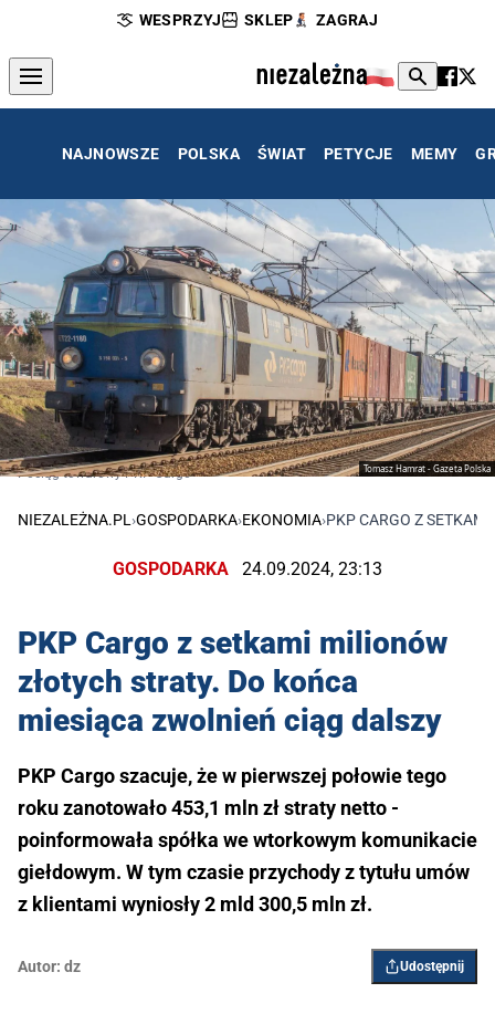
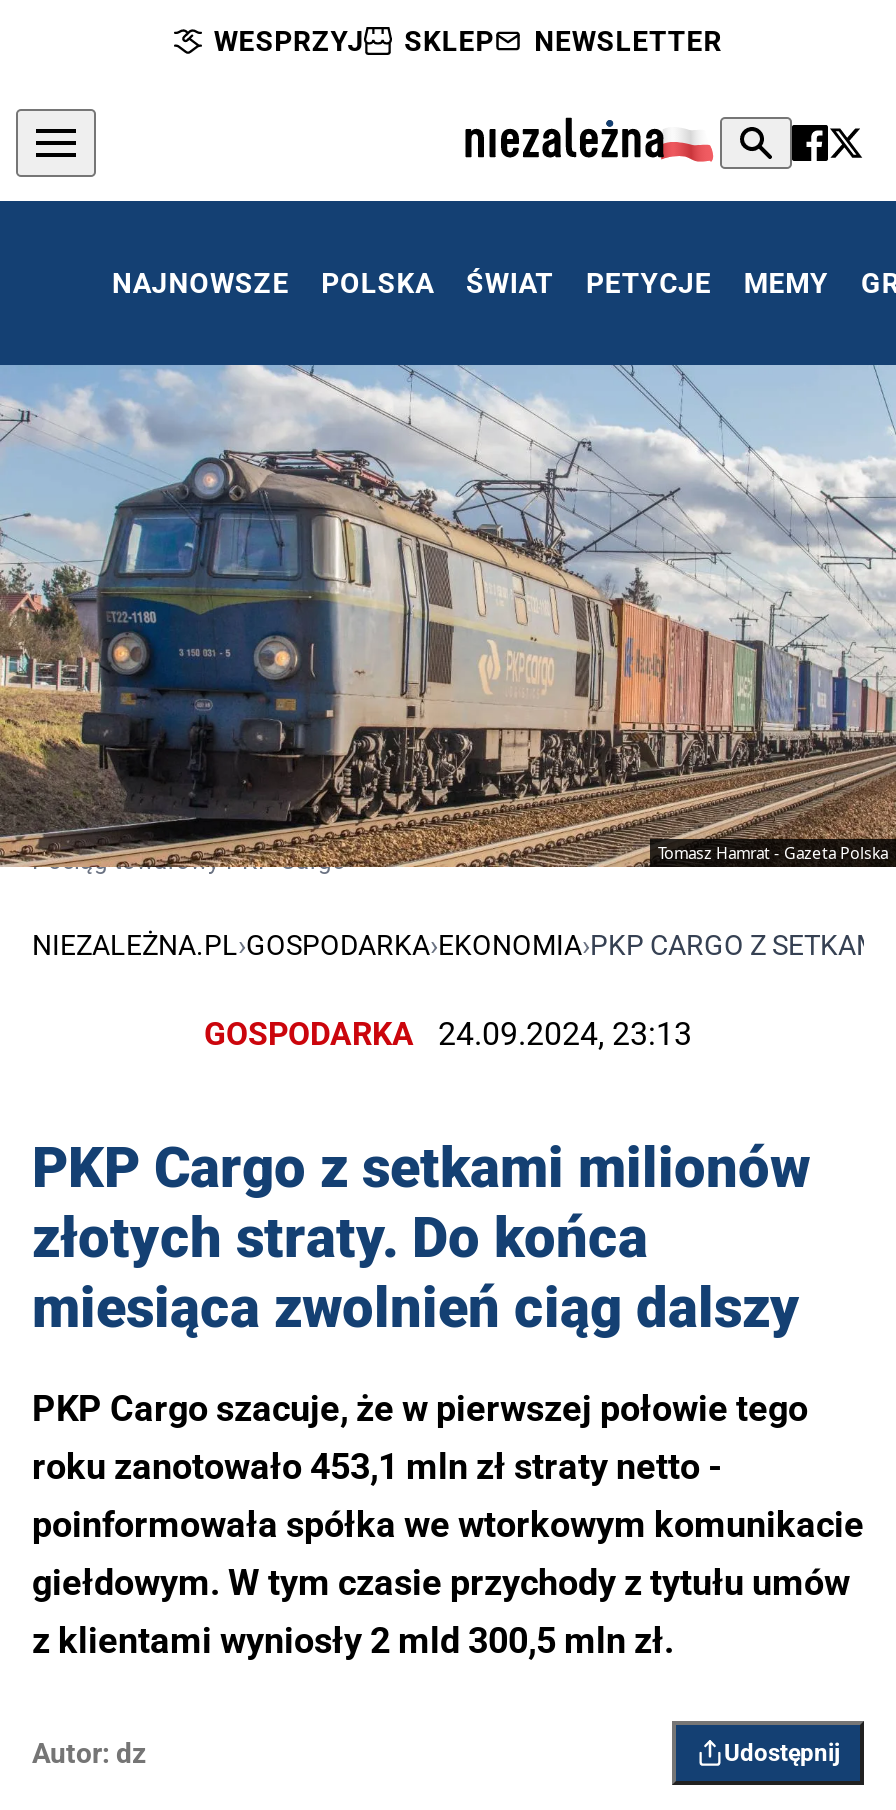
- ZAGRAJ
+ NEWSLETTER
